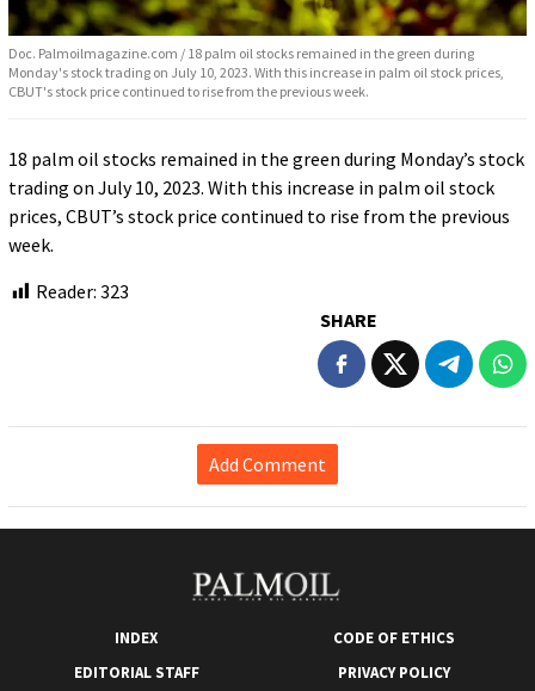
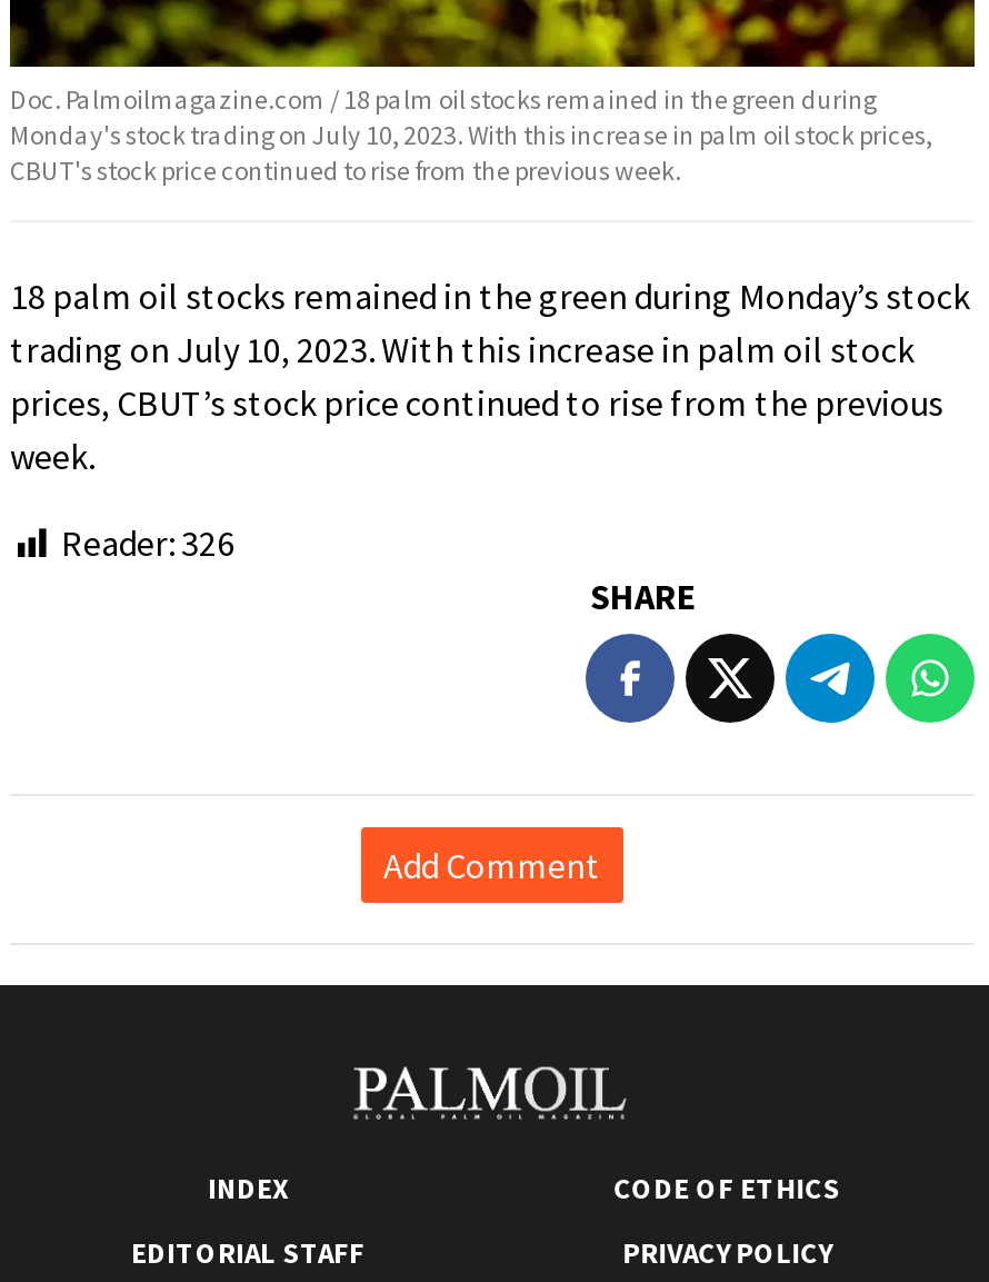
- Reader: 323
+ Reader: 326
